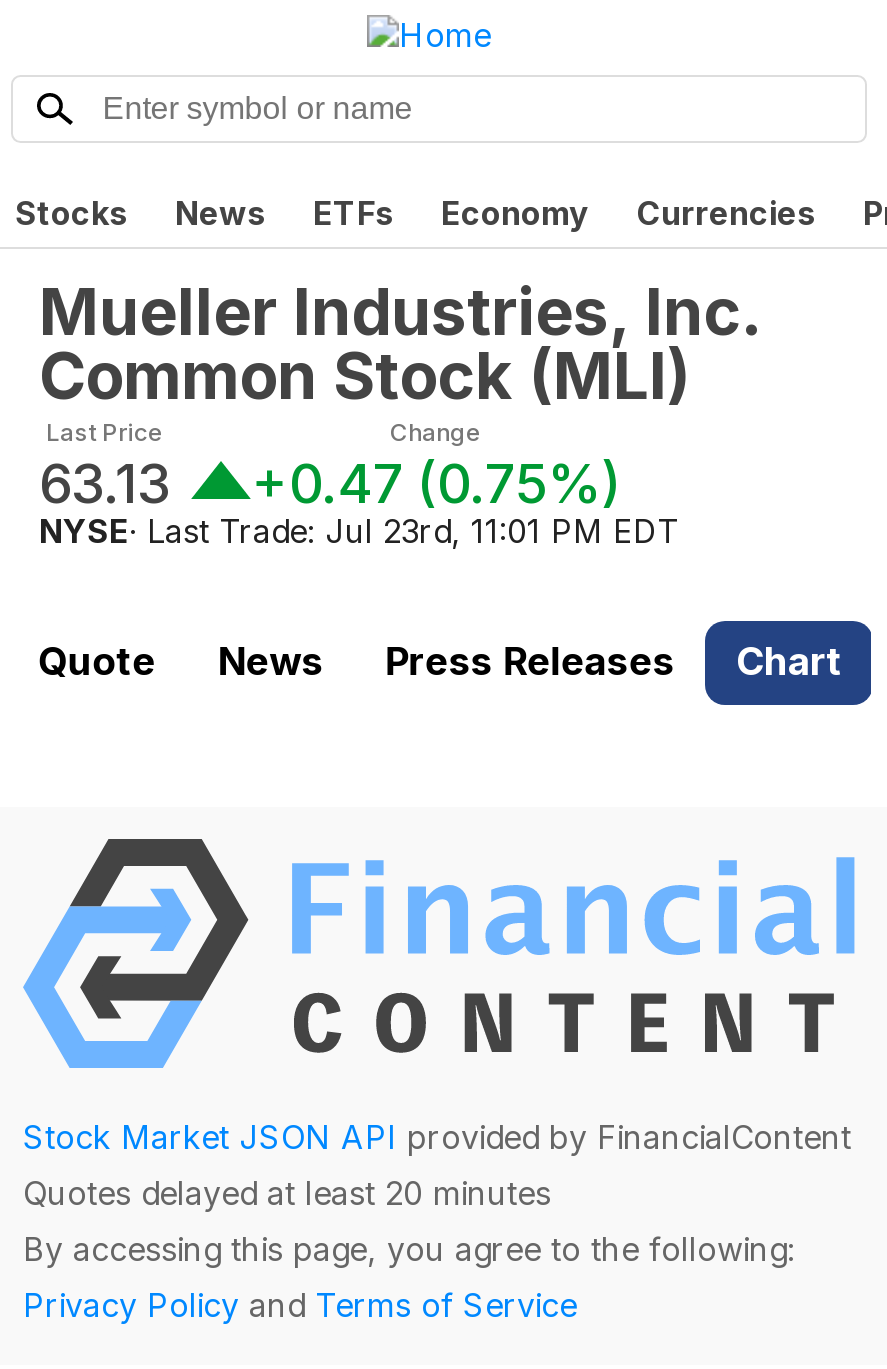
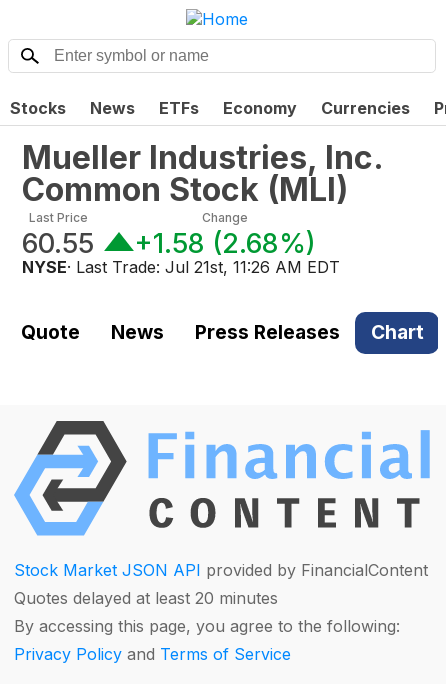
- 63.13
+ 60.55

- +0.47 (0.75%)
+ +1.58 (2.68%)

- NYSE · Last Trade: Jul 23rd, 11:01 PM EDT
+ NYSE · Last Trade: Jul 21st, 11:26 AM EDT
